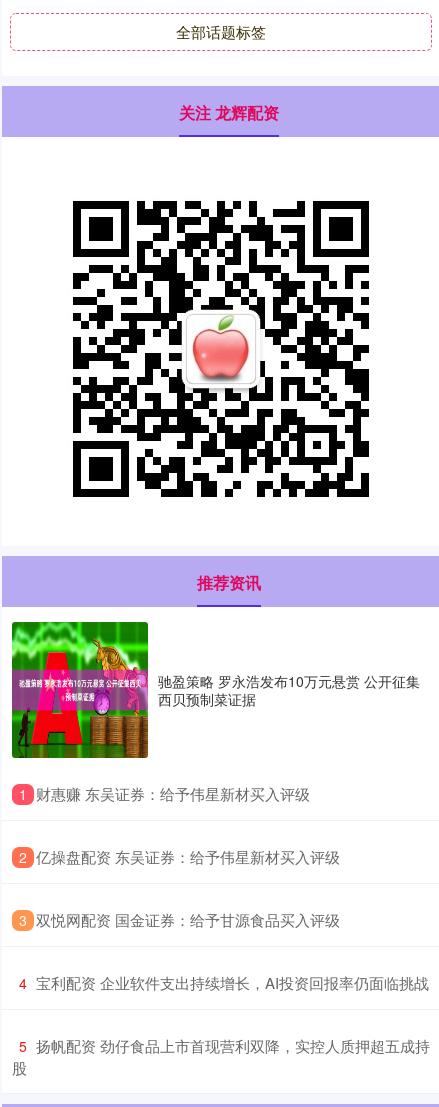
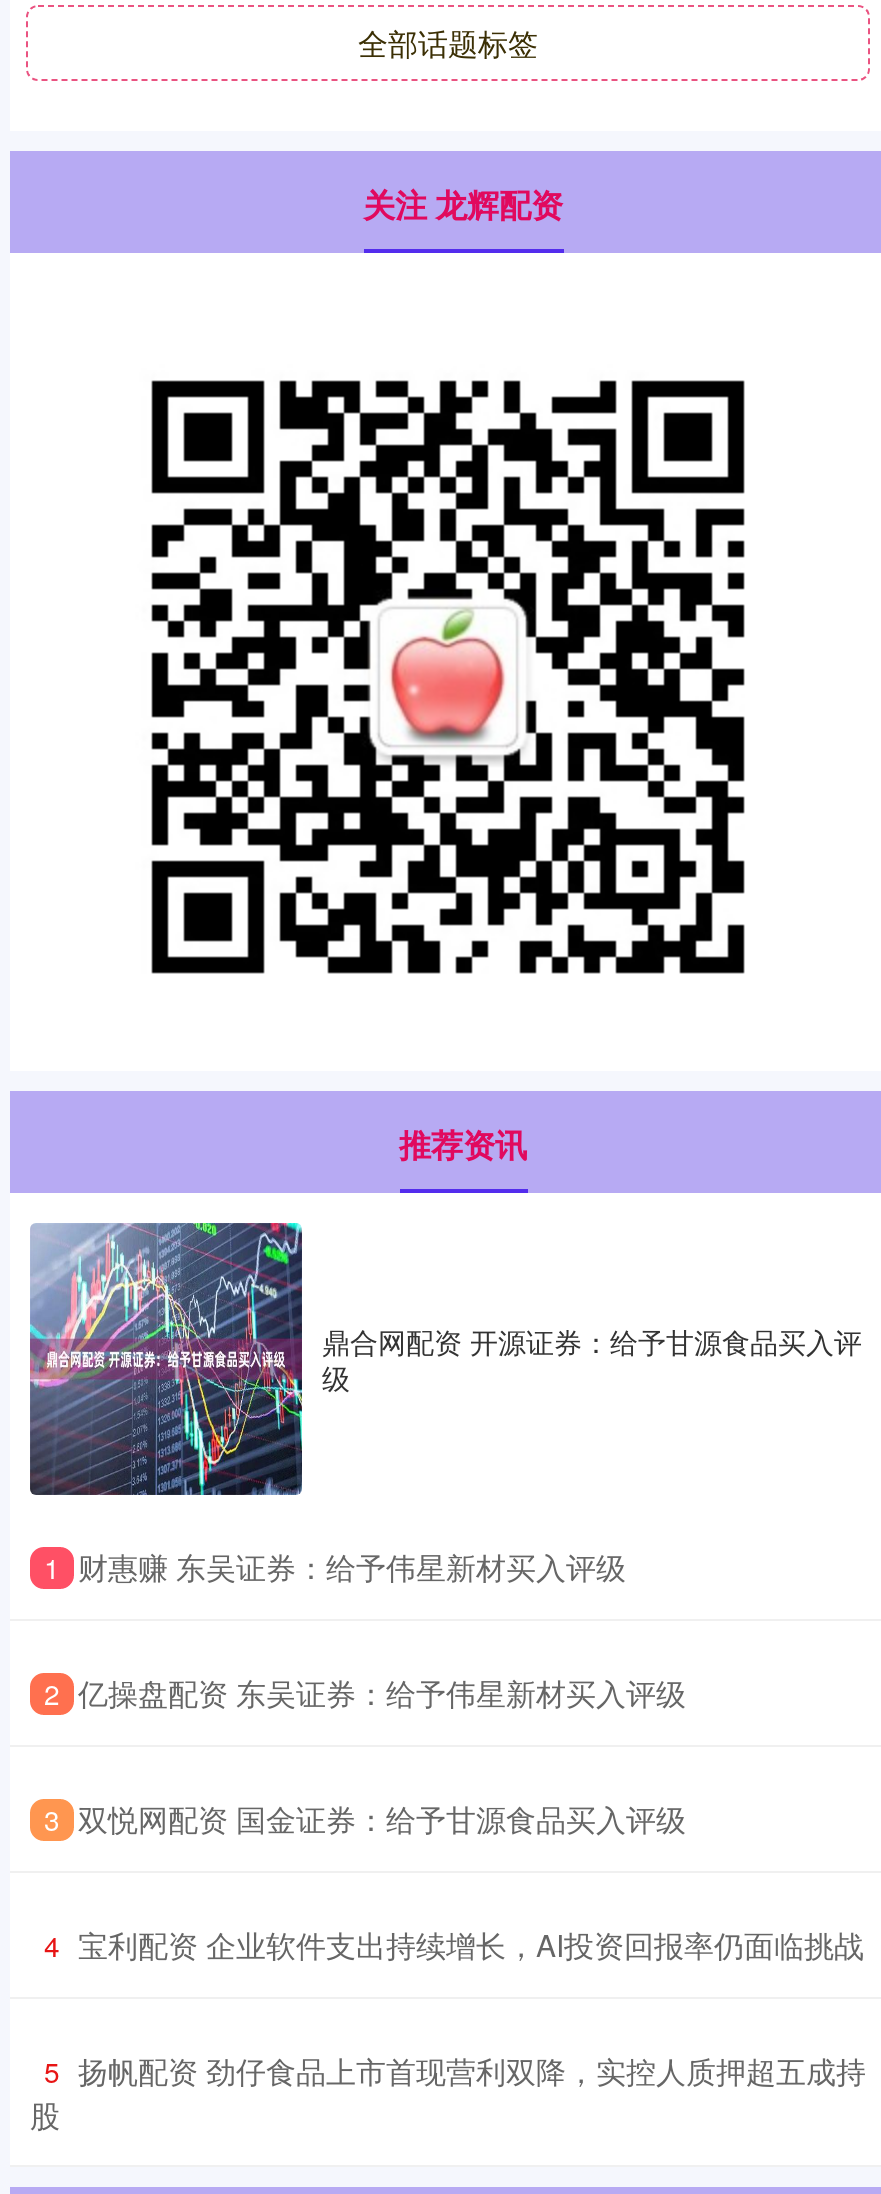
- [image]
- 驰盈策略 罗永浩发布10万元悬赏 公开征集
- 西贝预制菜证据
+ [image]
+ 鼎合网配资 开源证券：给予甘源食品买入评
+ 级
